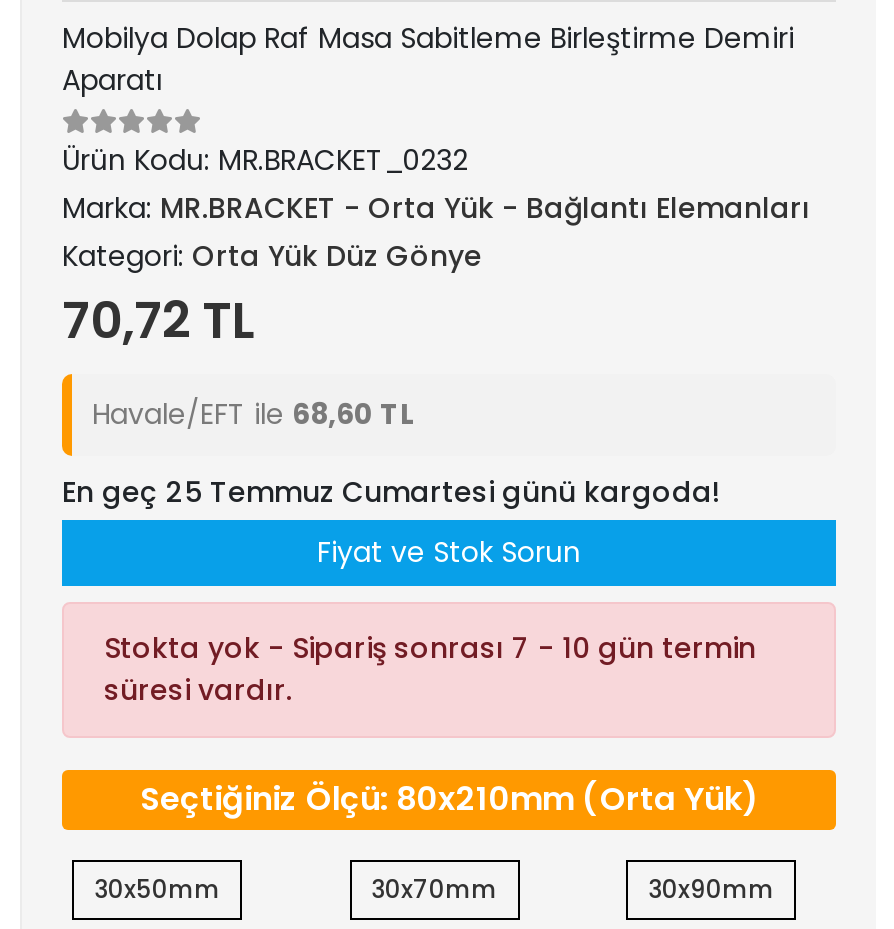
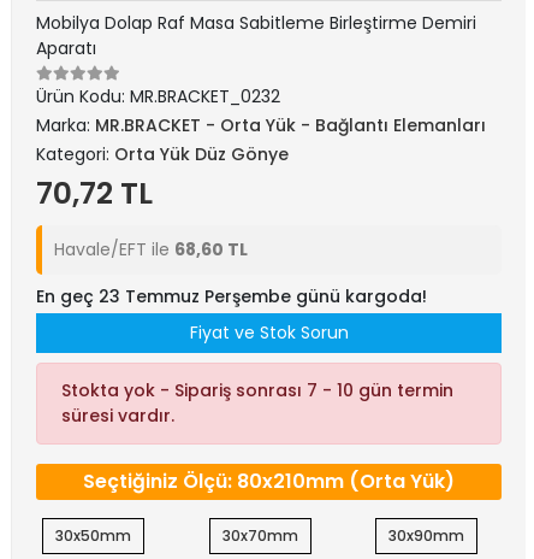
- En geç 25 Temmuz Cumartesi günü kargoda!
+ En geç 23 Temmuz Perşembe günü kargoda!
